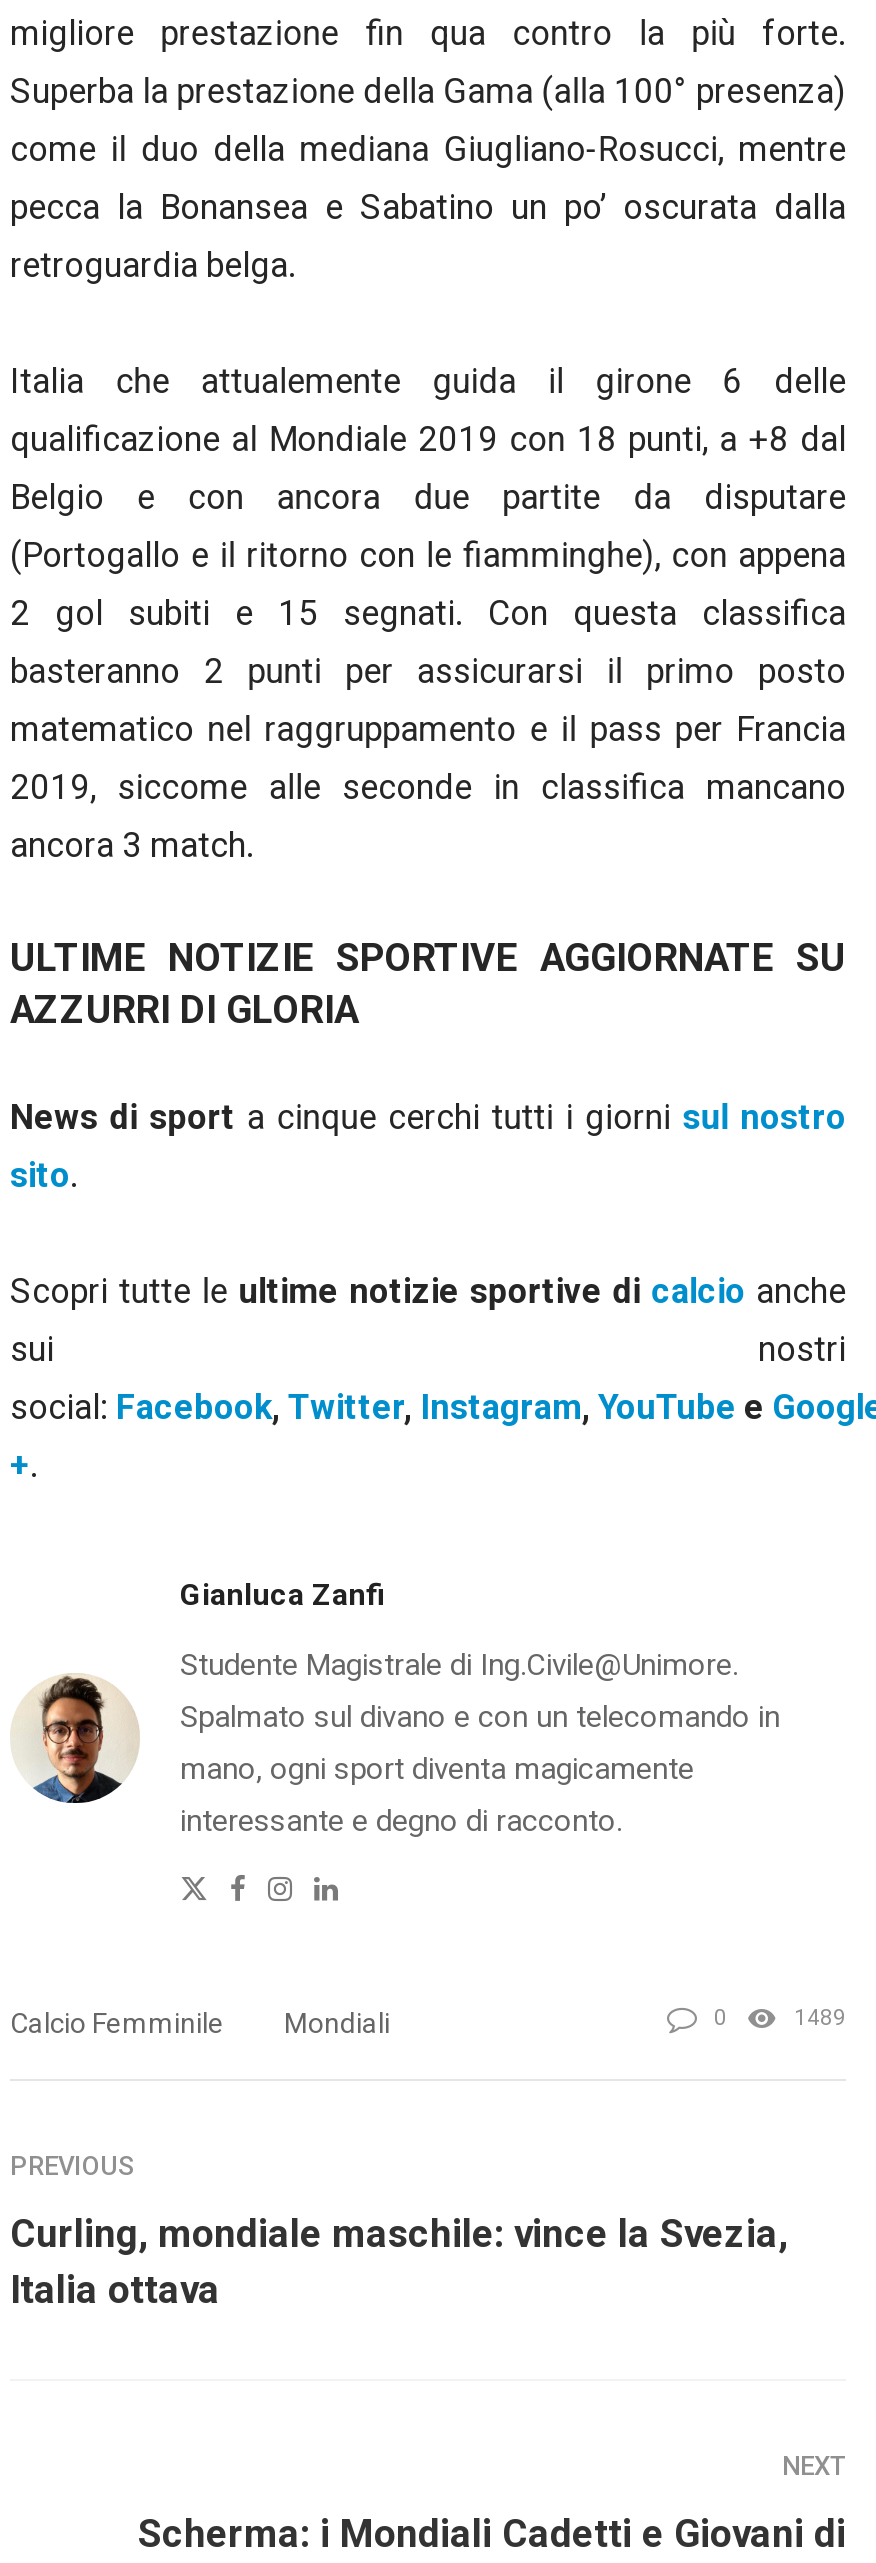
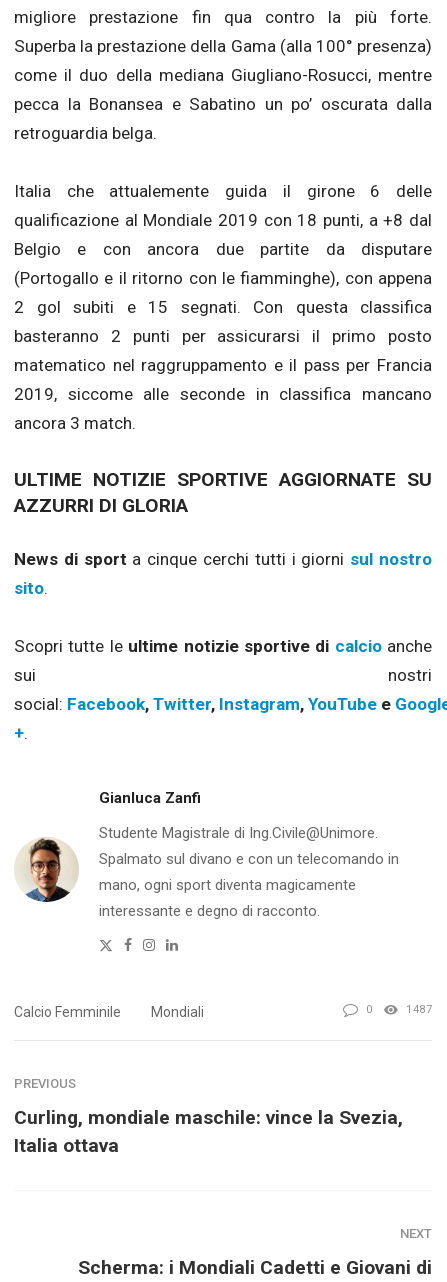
- 1489
+ 1487
